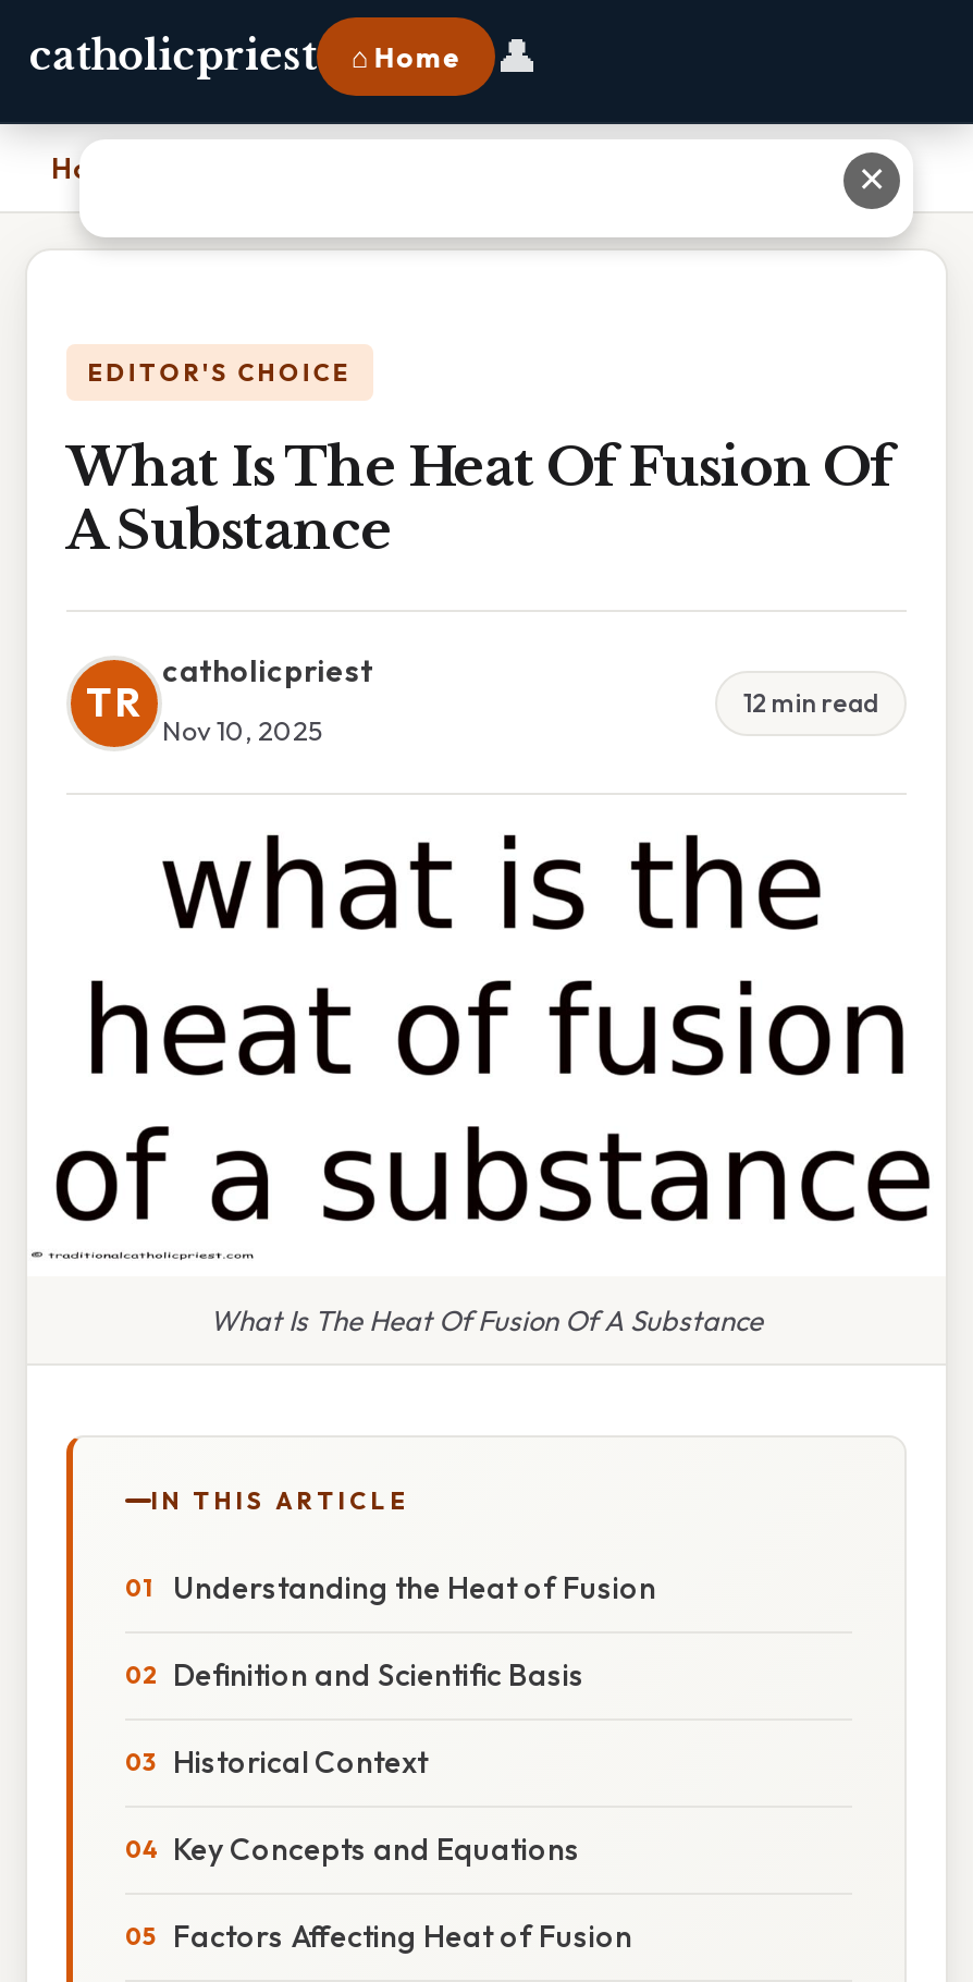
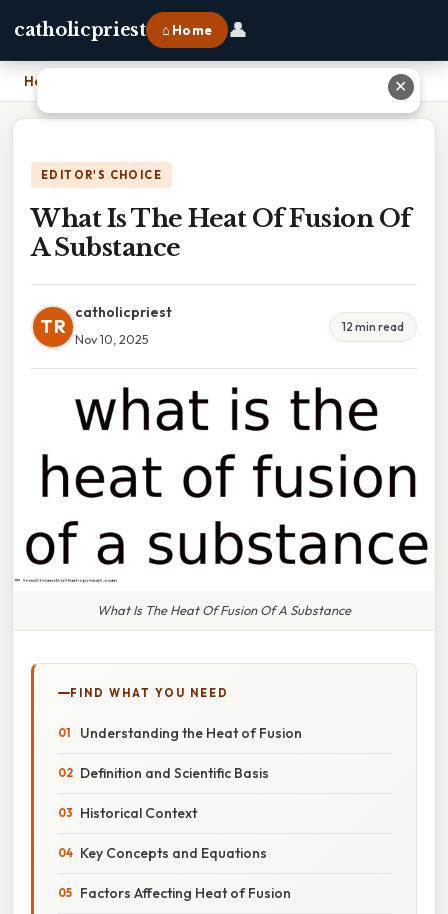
- IN THIS ARTICLE
+ FIND WHAT YOU NEED
